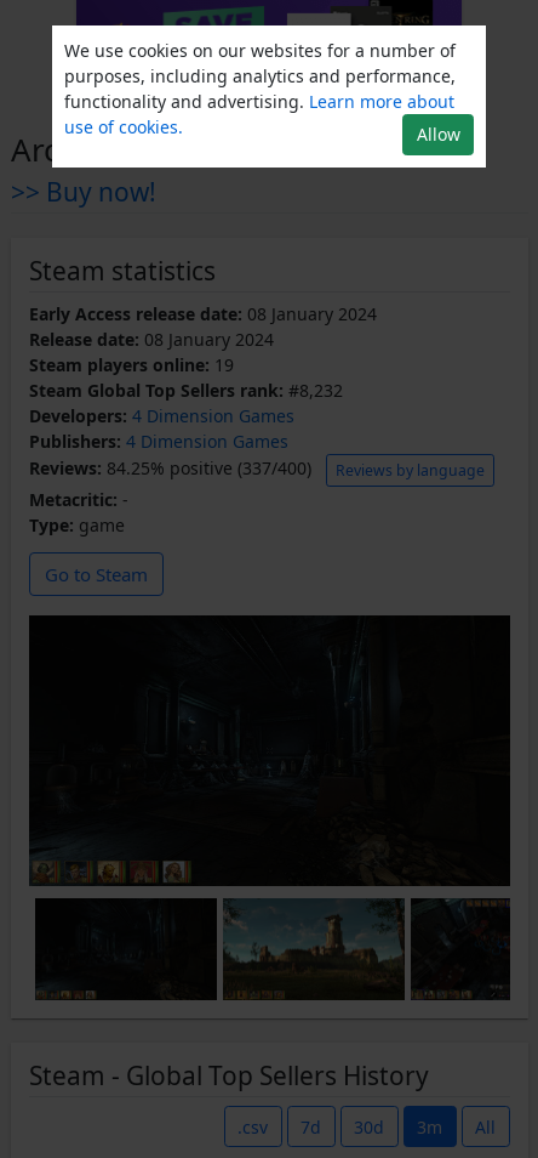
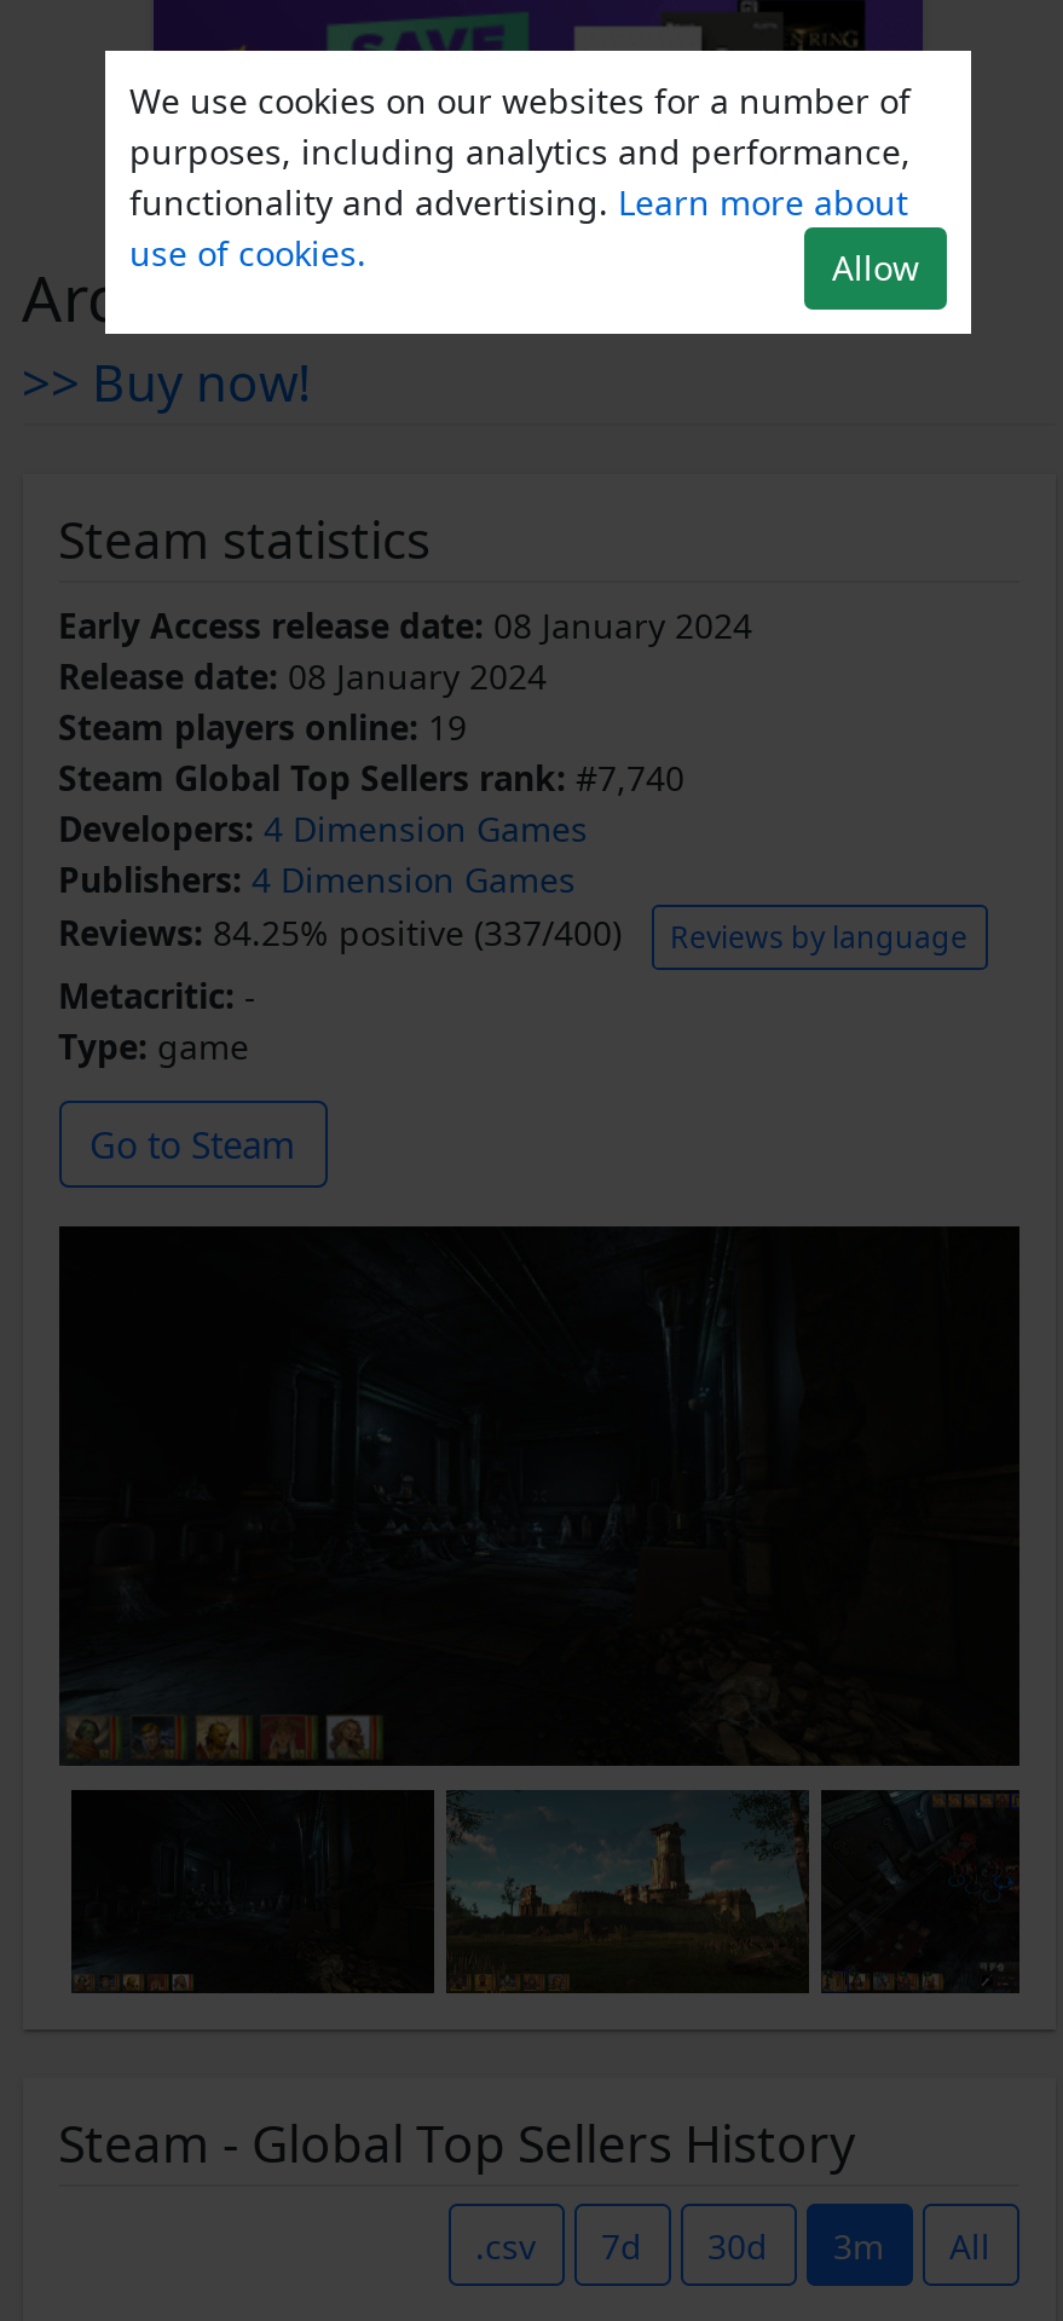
- Steam Global Top Sellers rank: #8,232
+ Steam Global Top Sellers rank: #7,740
